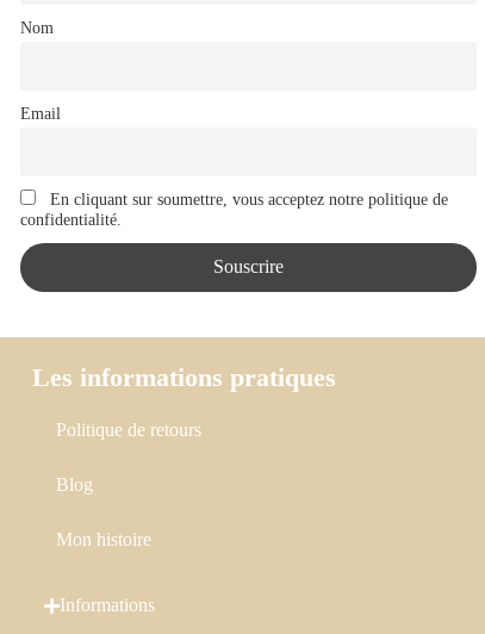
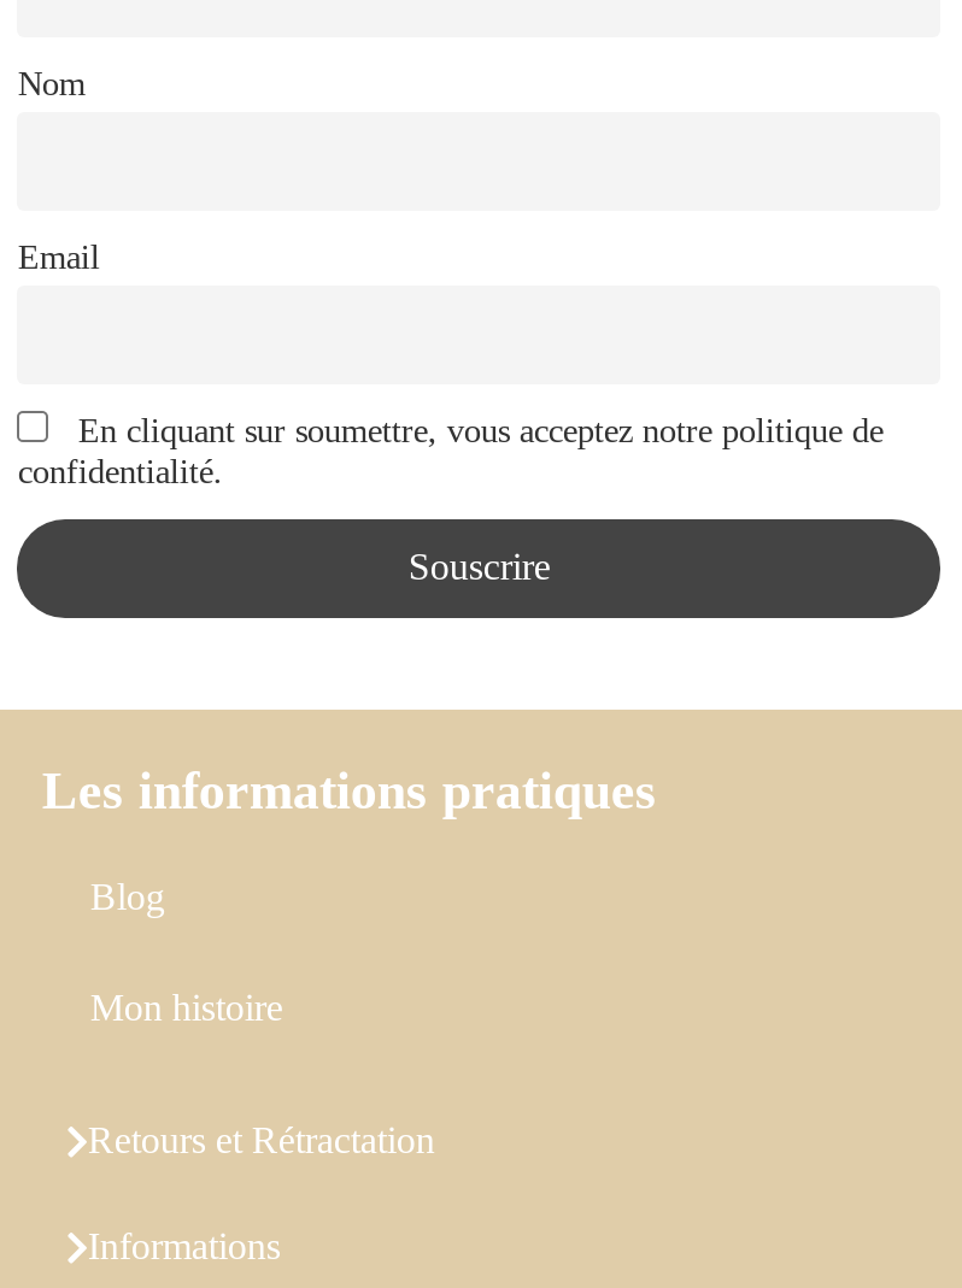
- Politique de retours

moved up: Blog | Mon histoire

+ Retours et Rétractation
